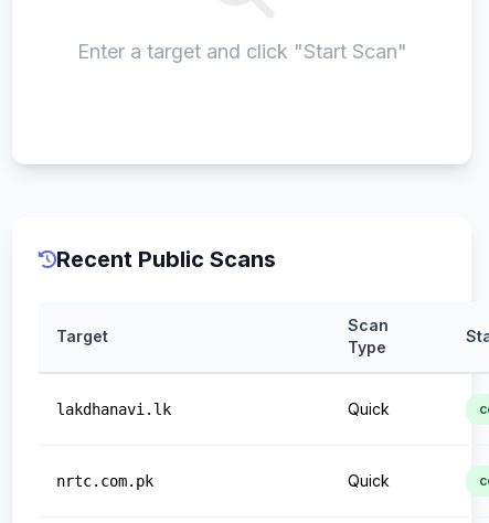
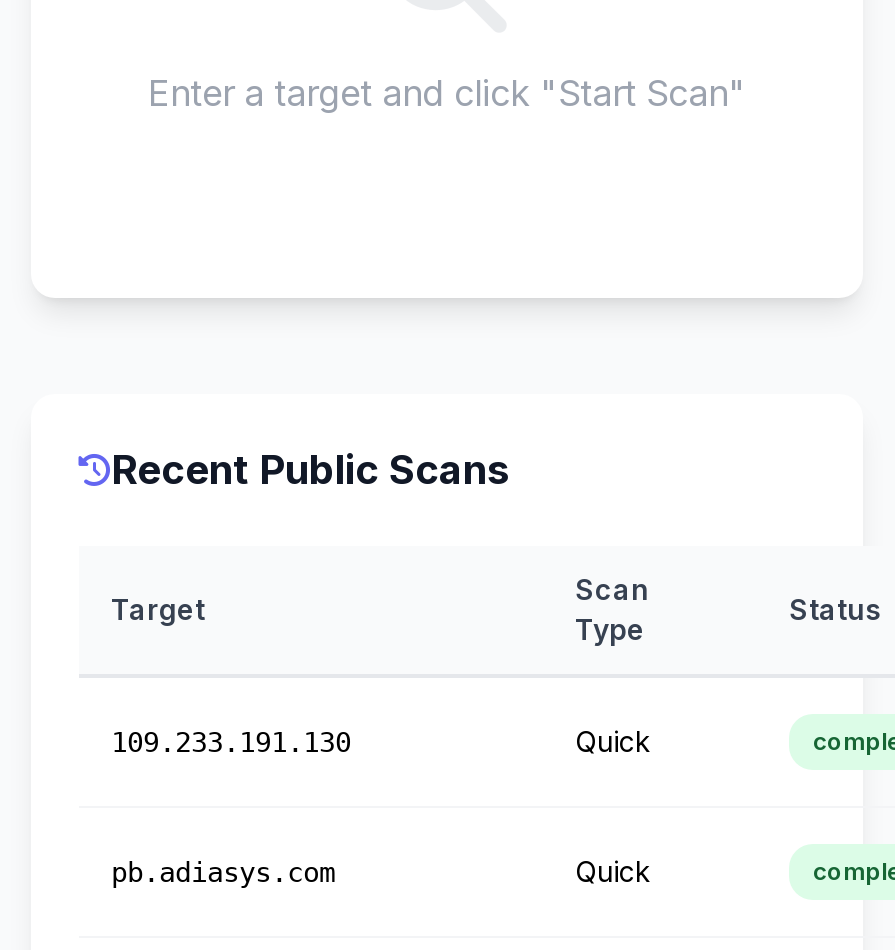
- lakdhanavi.lk
+ 109.233.191.130

- nrtc.com.pk
+ pb.adiasys.com
